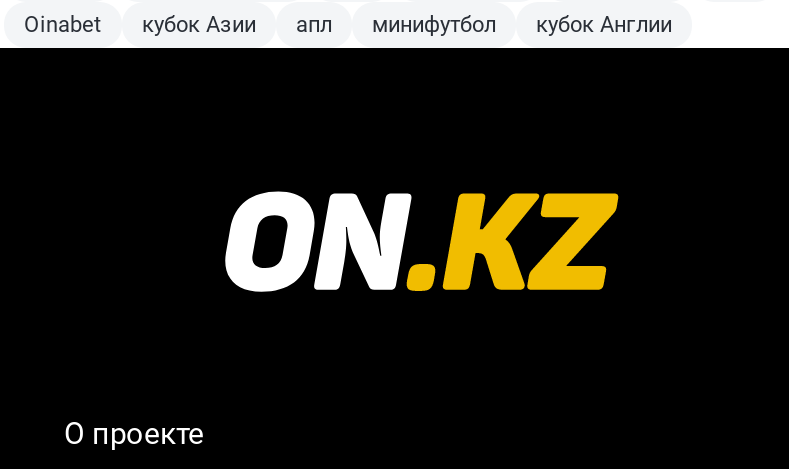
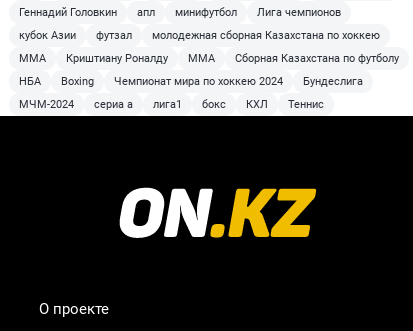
- Oinabet
- кубок Азии
+ Геннадий Головкин

- кубок Англии
+ Лига чемпионов
+ кубок Азии
+ футзал
+ молодежная сборная Казахстана по хоккею
+ ММА
+ Криштиану Роналду
+ MMA
+ Сборная Казахстана по футболу
+ НБА
+ Boxing
+ Чемпионат мира по хоккею 2024
+ Бундеслига
+ МЧМ-2024
+ сериа а
+ лига1
+ бокс
+ КХЛ
+ Теннис
